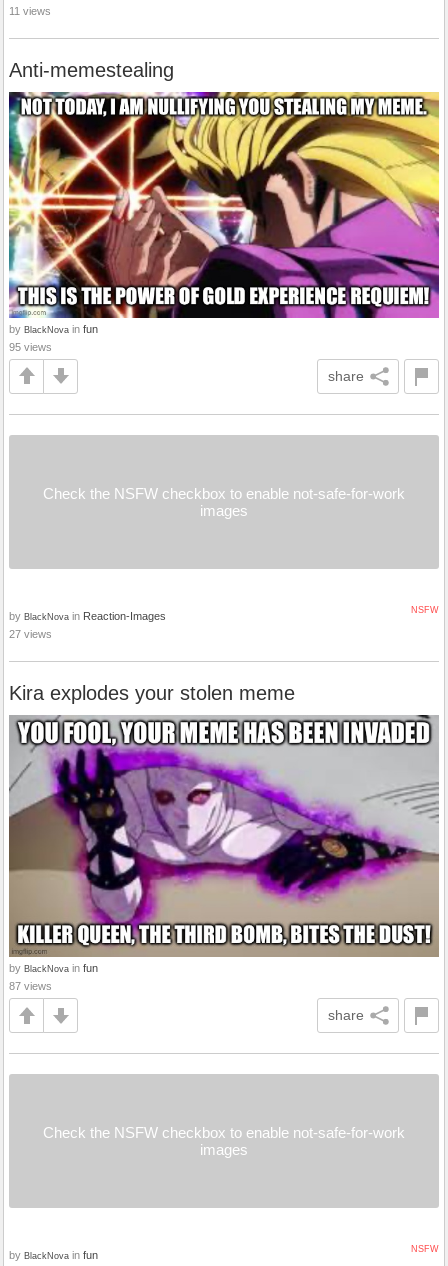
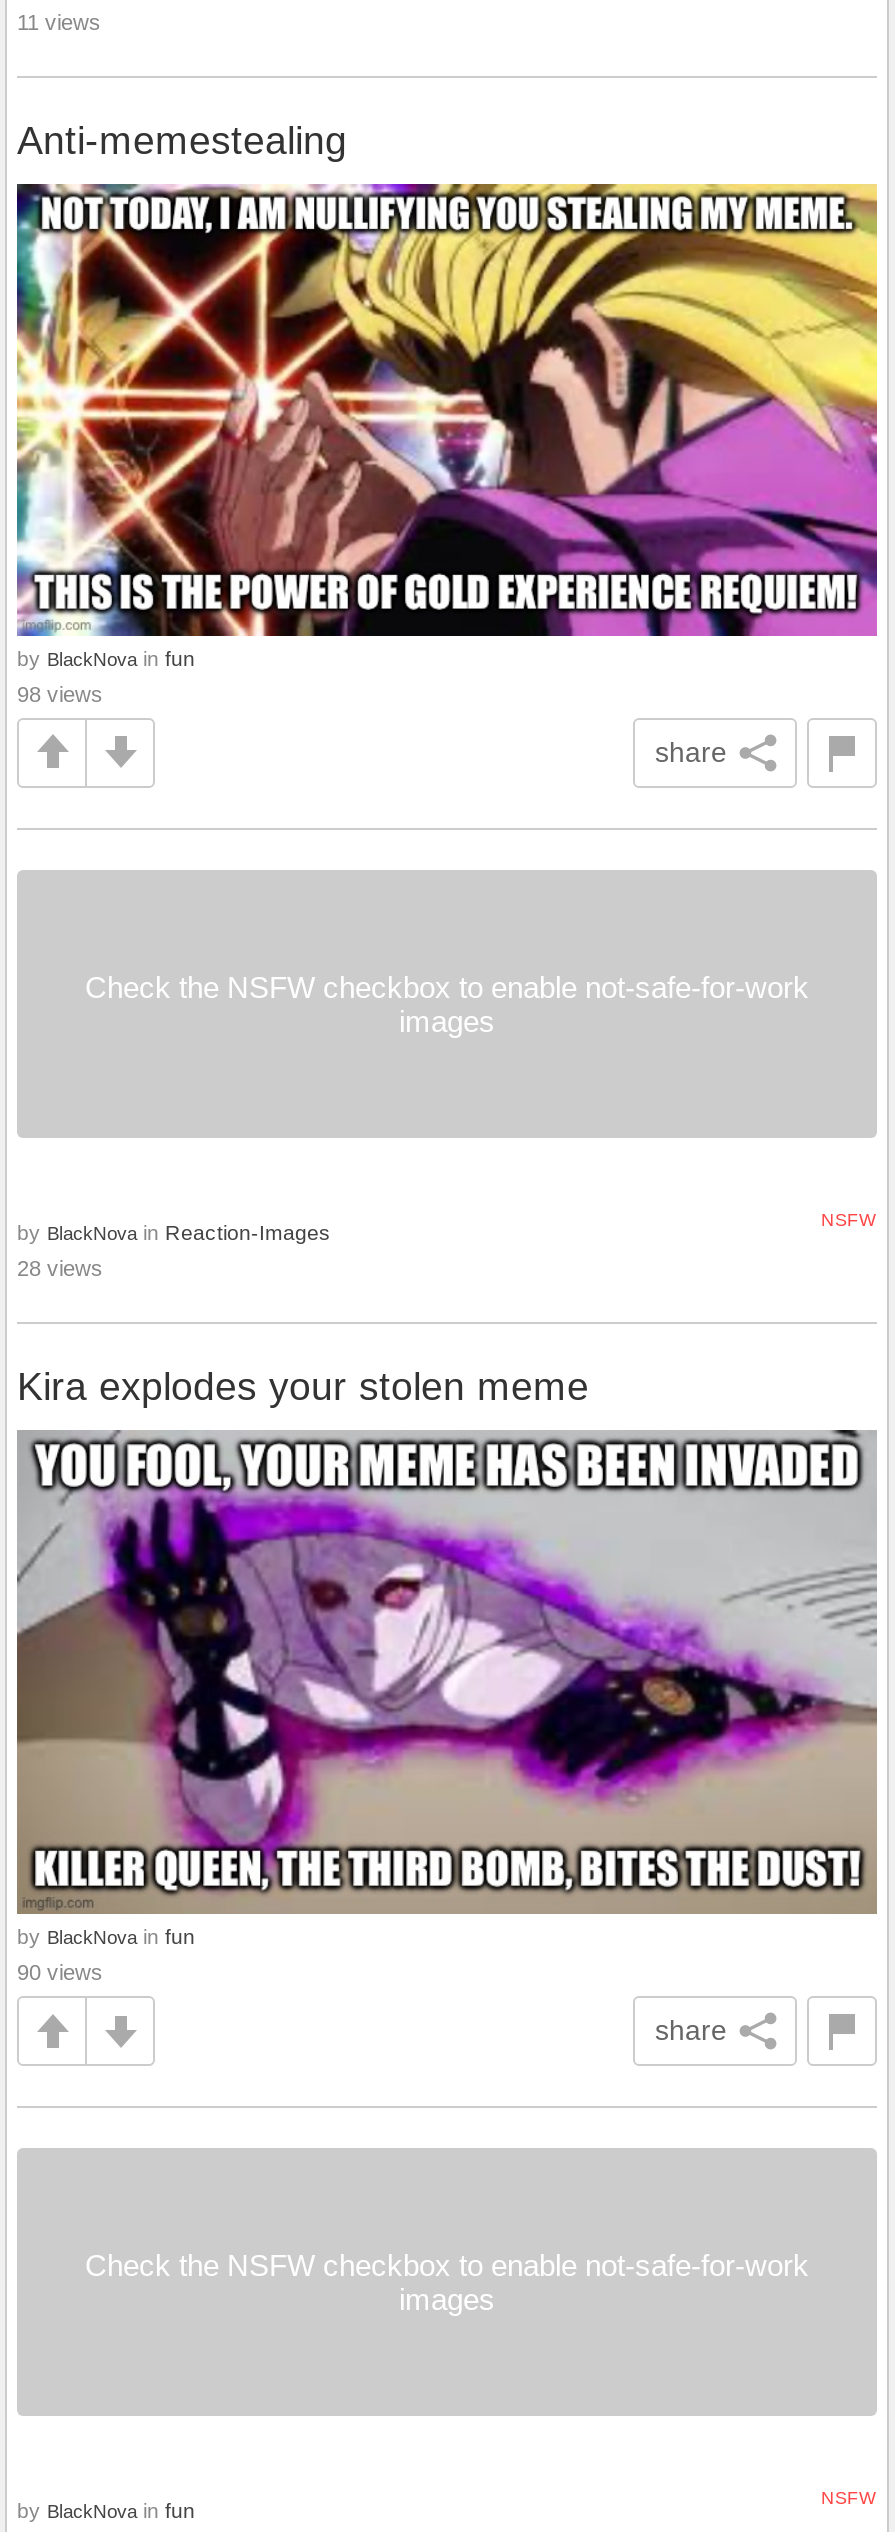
- 95 views
+ 98 views

- 27 views
+ 28 views

- 87 views
+ 90 views
